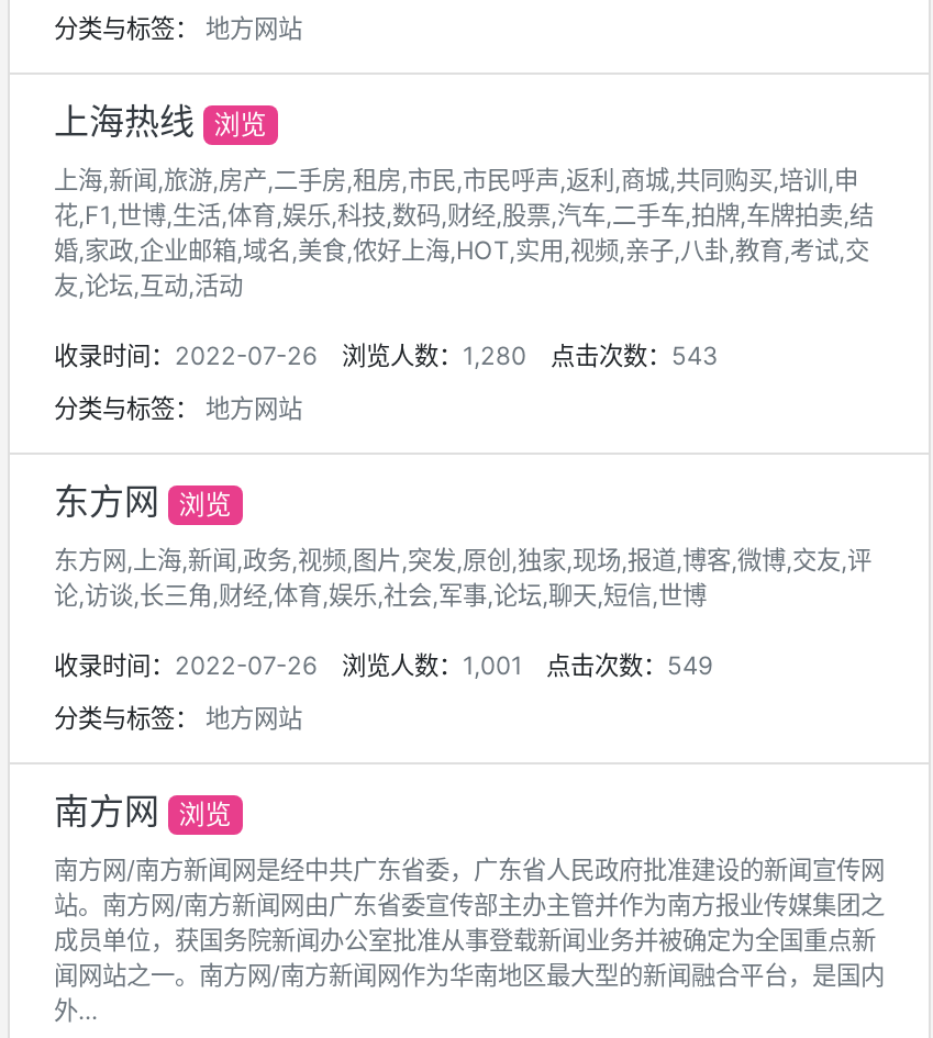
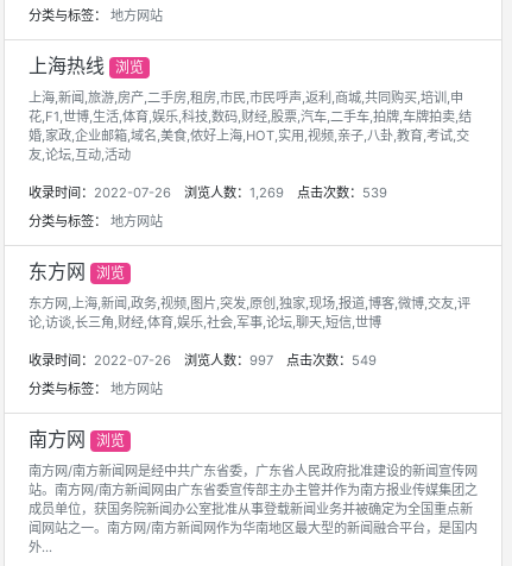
- 浏览人数：1,280
+ 浏览人数：1,269

- 点击次数：543
+ 点击次数：539

- 收录时间：2022-07-26 浏览人数：1,001 点击次数：549
+ 收录时间：2022-07-26 浏览人数：997 点击次数：549
